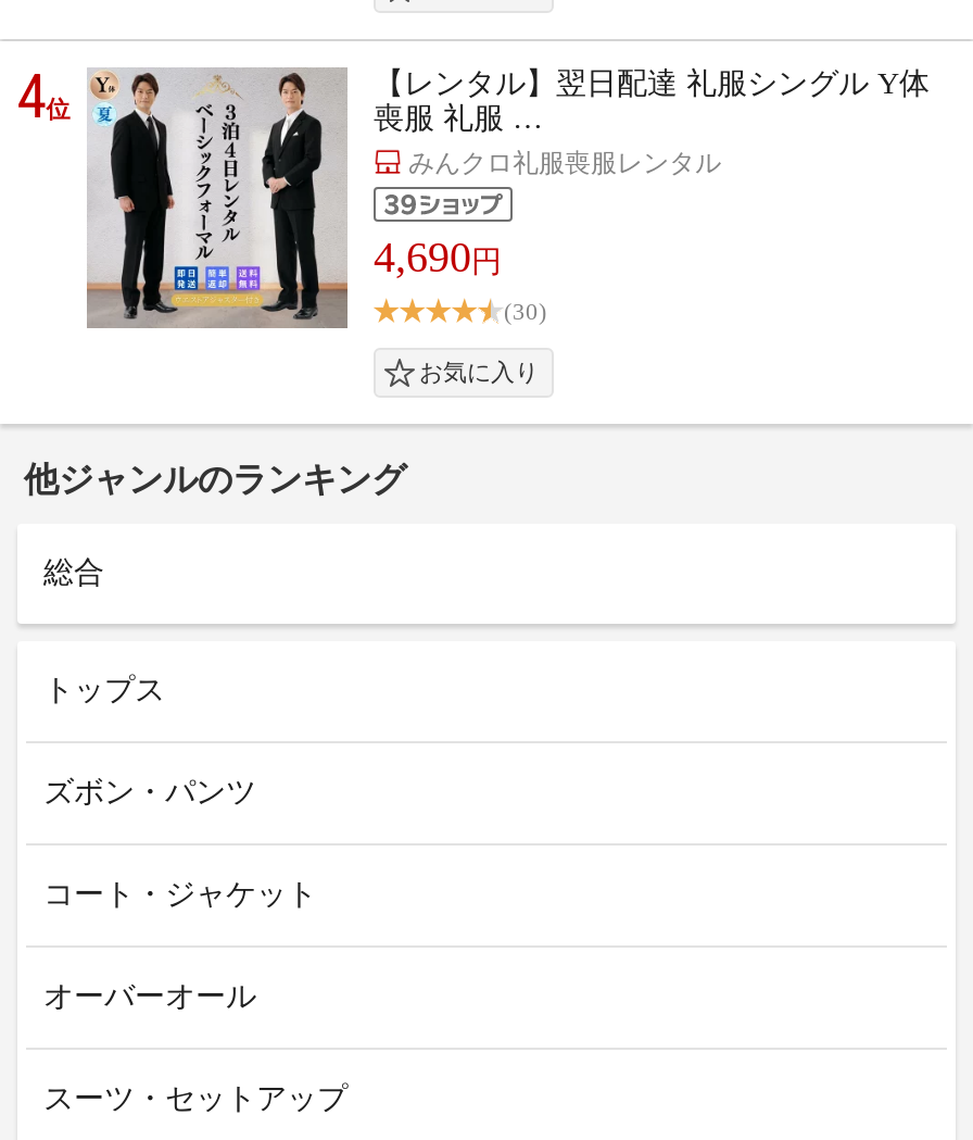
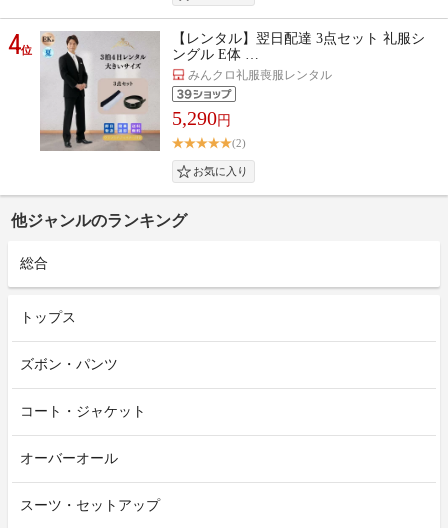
- [image]
- 【レンタル】翌日配達 礼服シングル Y体
- 喪服 礼服 …
+ [image]
+ 【レンタル】翌日配達 3点セット 礼服シ
+ ングル E体 …

- 4,690円
+ 5,290円

- (30)
+ (2)
